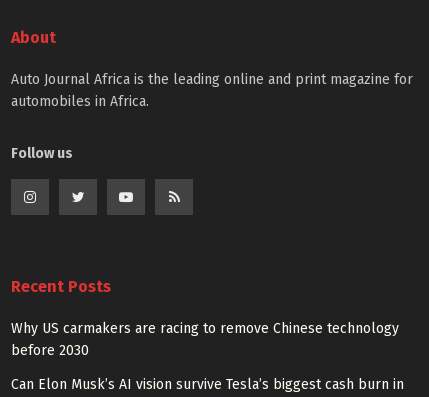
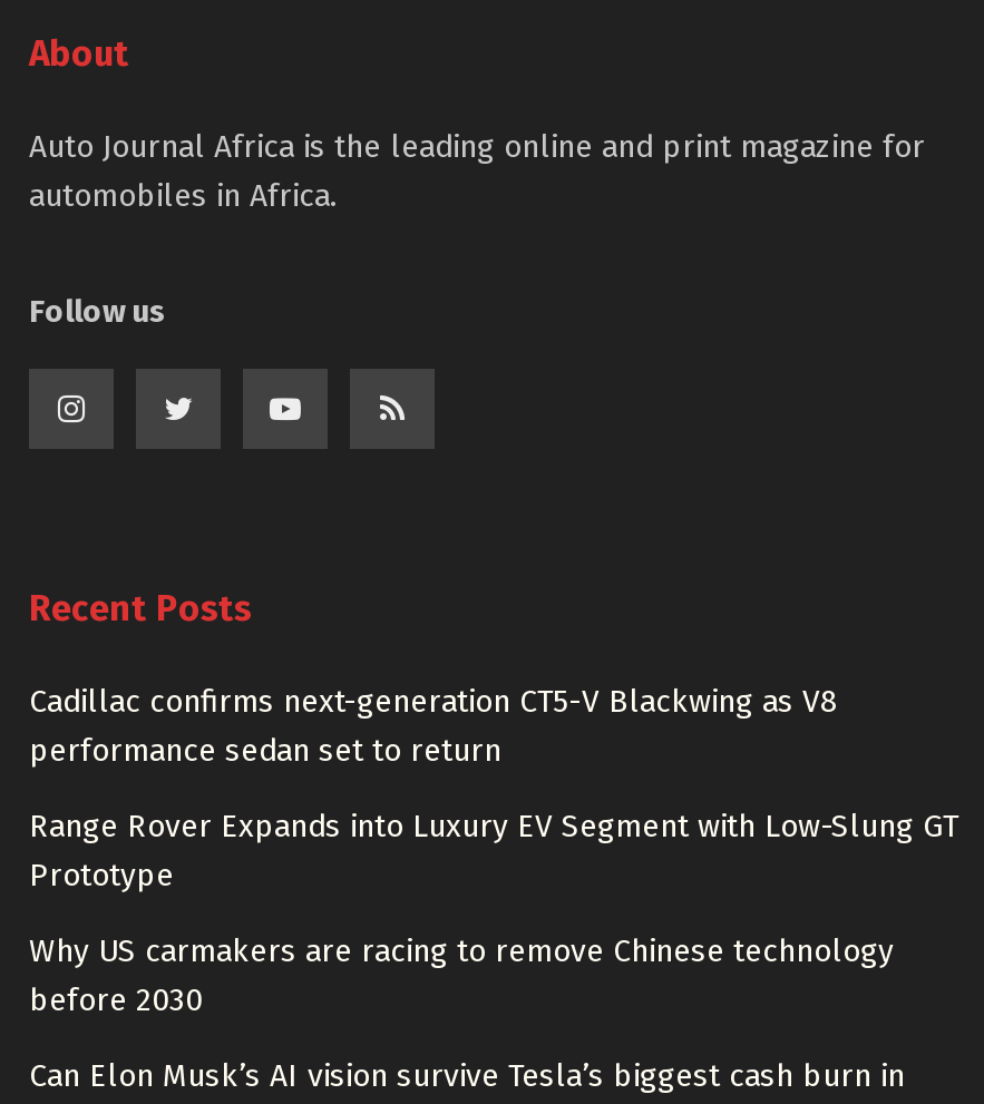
+ Cadillac confirms next-generation CT5-V Blackwing as V8
+ performance sedan set to return
+ Range Rover Expands into Luxury EV Segment with Low-Slung GT
+ Prototype
